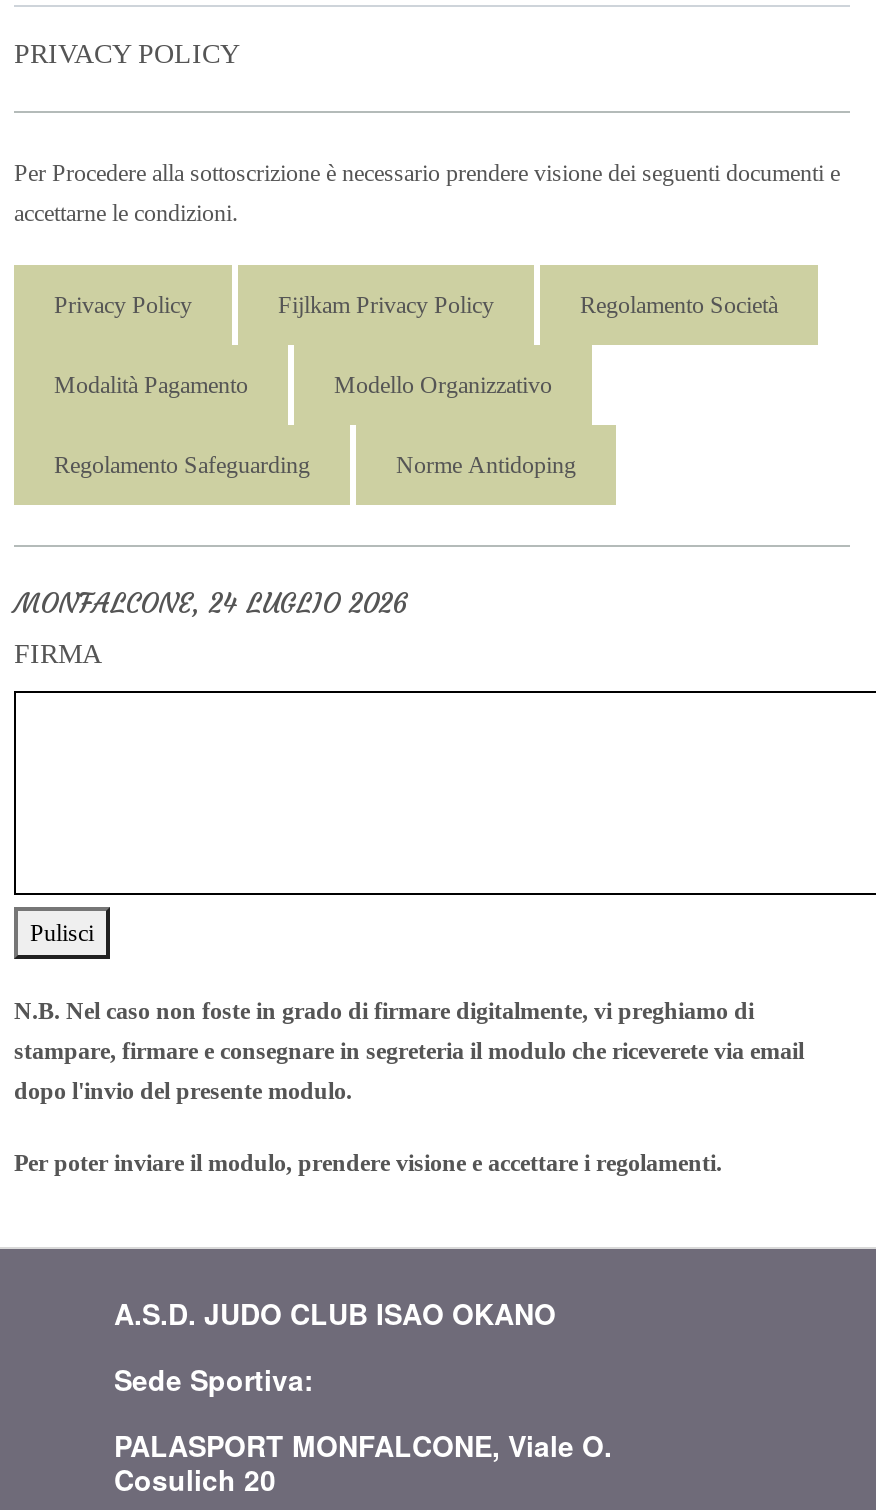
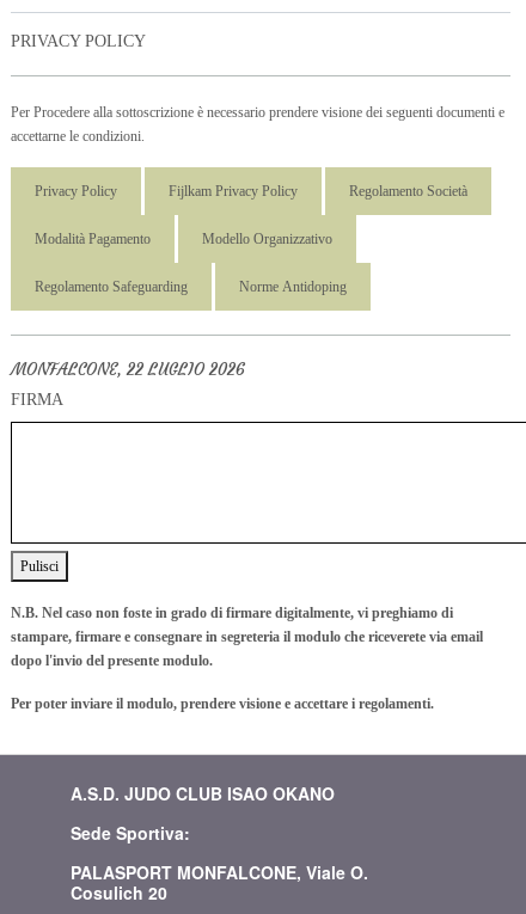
- MONFALCONE, 24 LUGLIO 2026
+ MONFALCONE, 22 LUGLIO 2026
